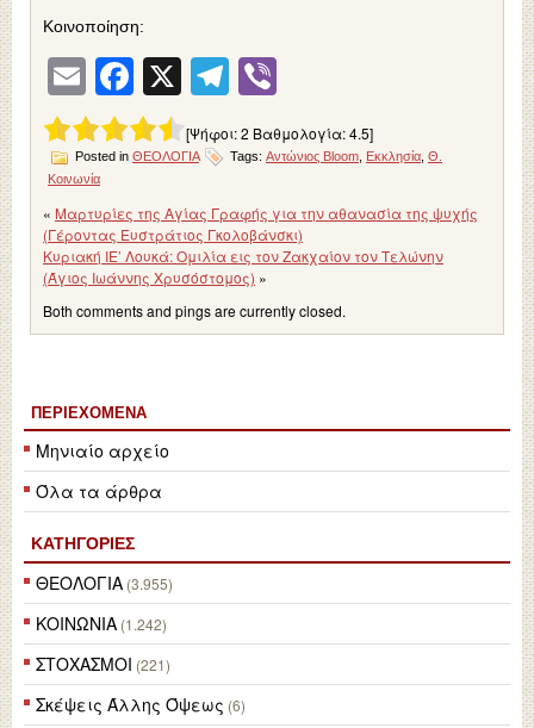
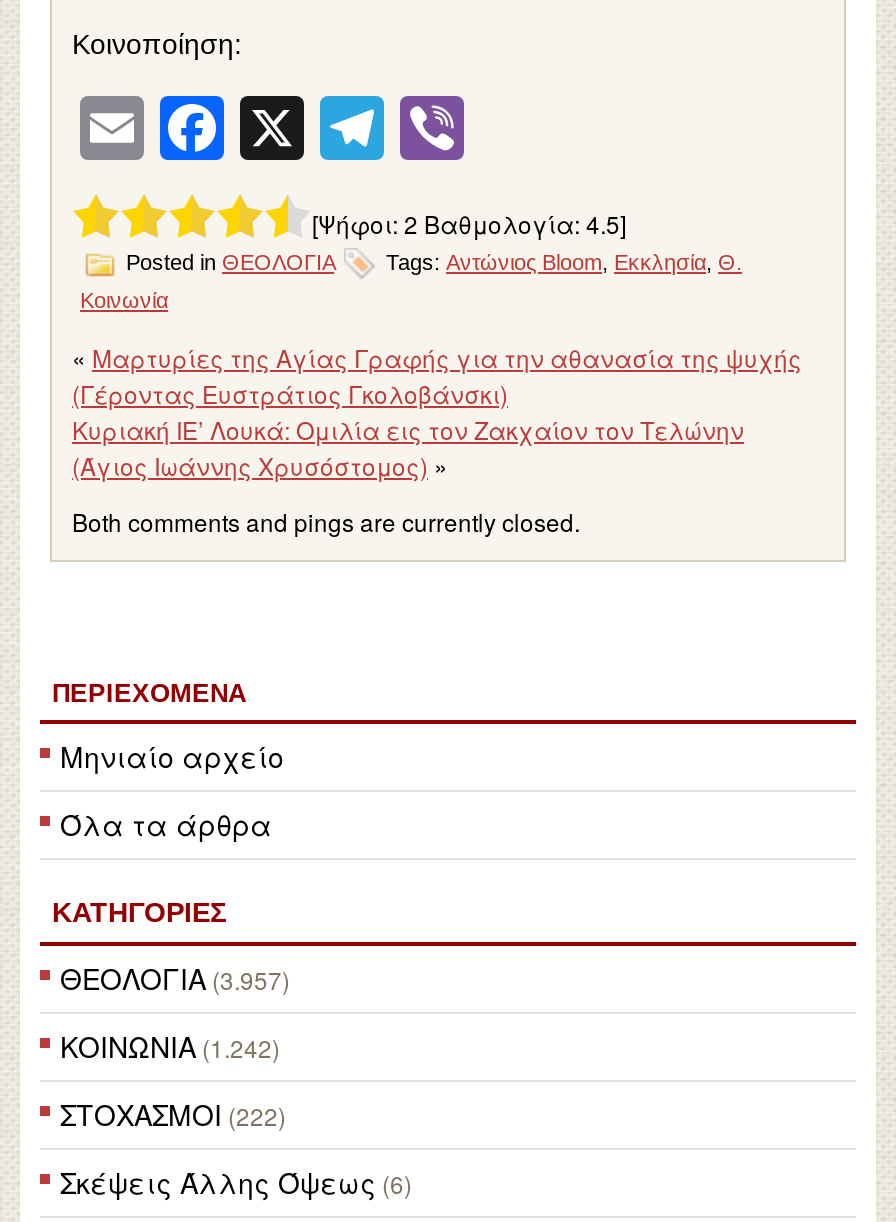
- ΘΕΟΛΟΓΙΑ (3.955)
+ ΘΕΟΛΟΓΙΑ (3.957)

- ΣΤΟΧΑΣΜΟΙ (221)
+ ΣΤΟΧΑΣΜΟΙ (222)
